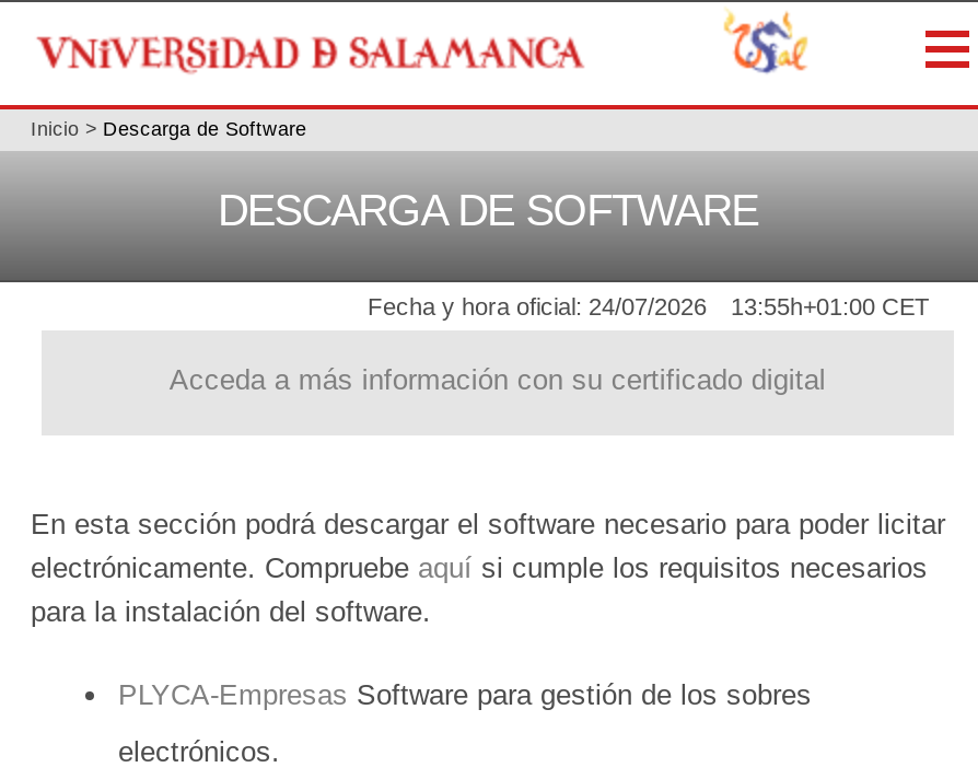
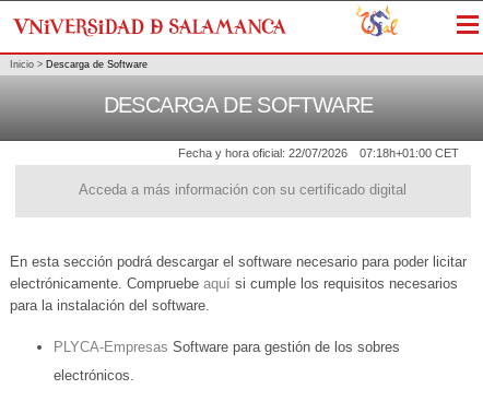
- Fecha y hora oficial: 24/07/2026
+ Fecha y hora oficial: 22/07/2026

- 13:55h+01:00 CET
+ 07:18h+01:00 CET
